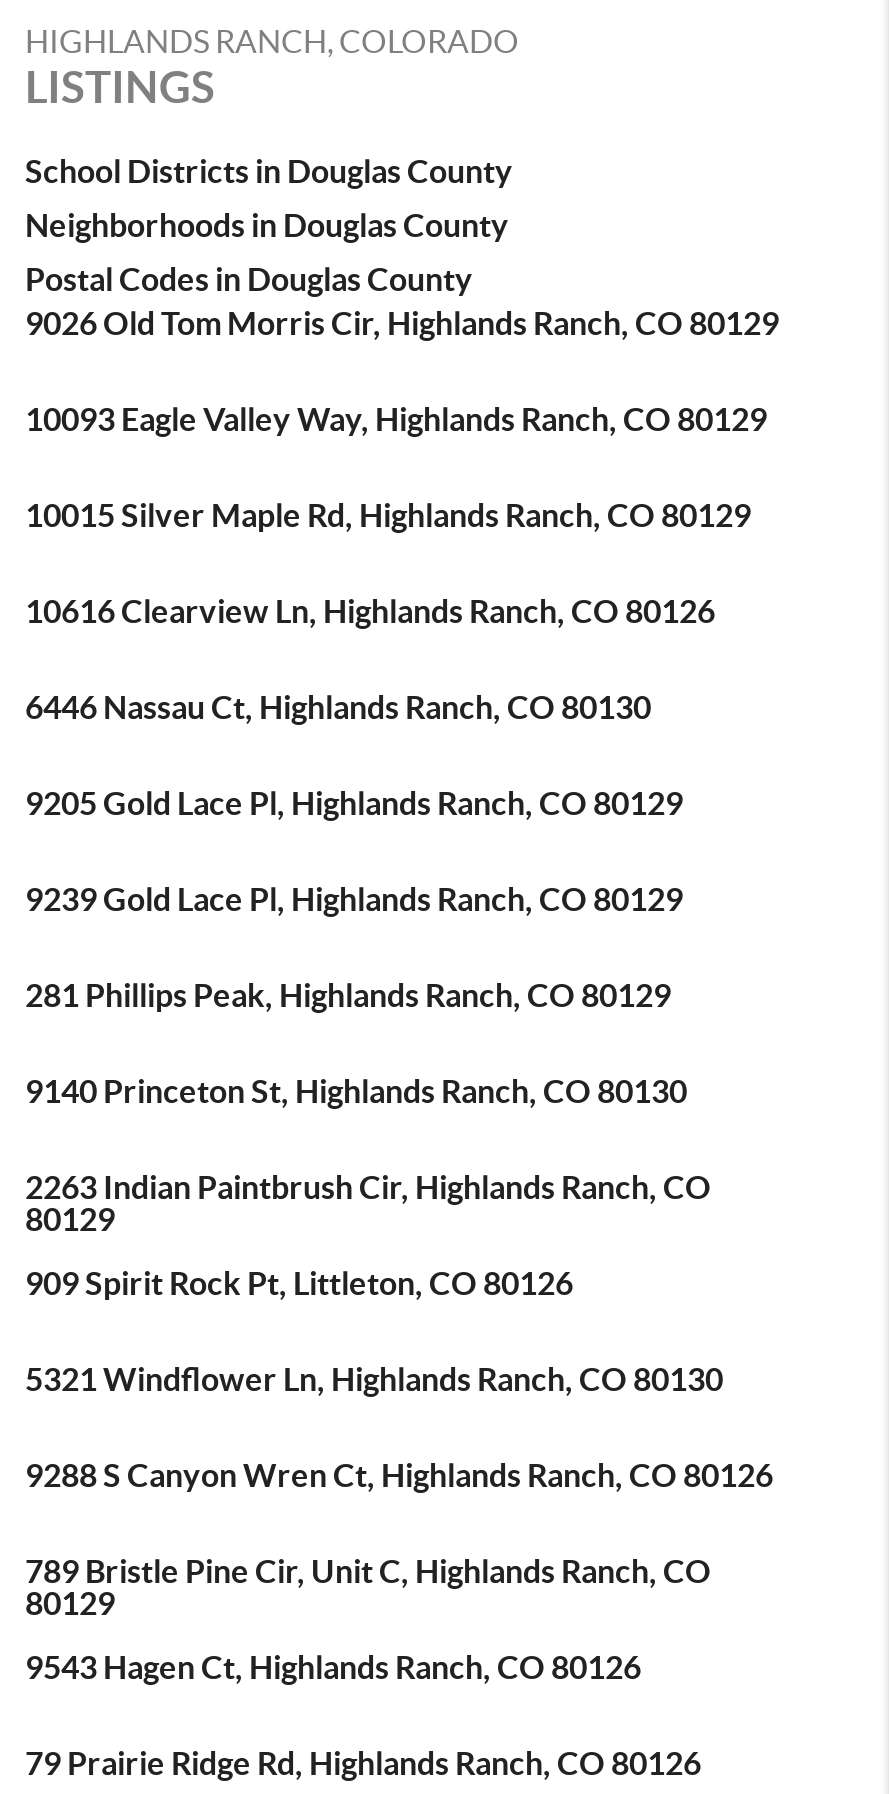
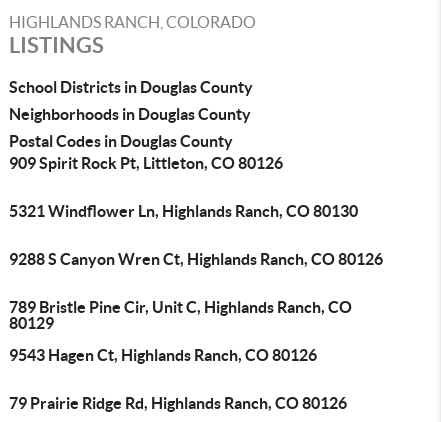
- 9026 Old Tom Morris Cir, Highlands Ranch, CO 80129
- 10093 Eagle Valley Way, Highlands Ranch, CO 80129
- 10015 Silver Maple Rd, Highlands Ranch, CO 80129
- 10616 Clearview Ln, Highlands Ranch, CO 80126
- 6446 Nassau Ct, Highlands Ranch, CO 80130
- 9205 Gold Lace Pl, Highlands Ranch, CO 80129
- 9239 Gold Lace Pl, Highlands Ranch, CO 80129
- 281 Phillips Peak, Highlands Ranch, CO 80129
- 9140 Princeton St, Highlands Ranch, CO 80130
- 2263 Indian Paintbrush Cir, Highlands Ranch, CO
- 80129
